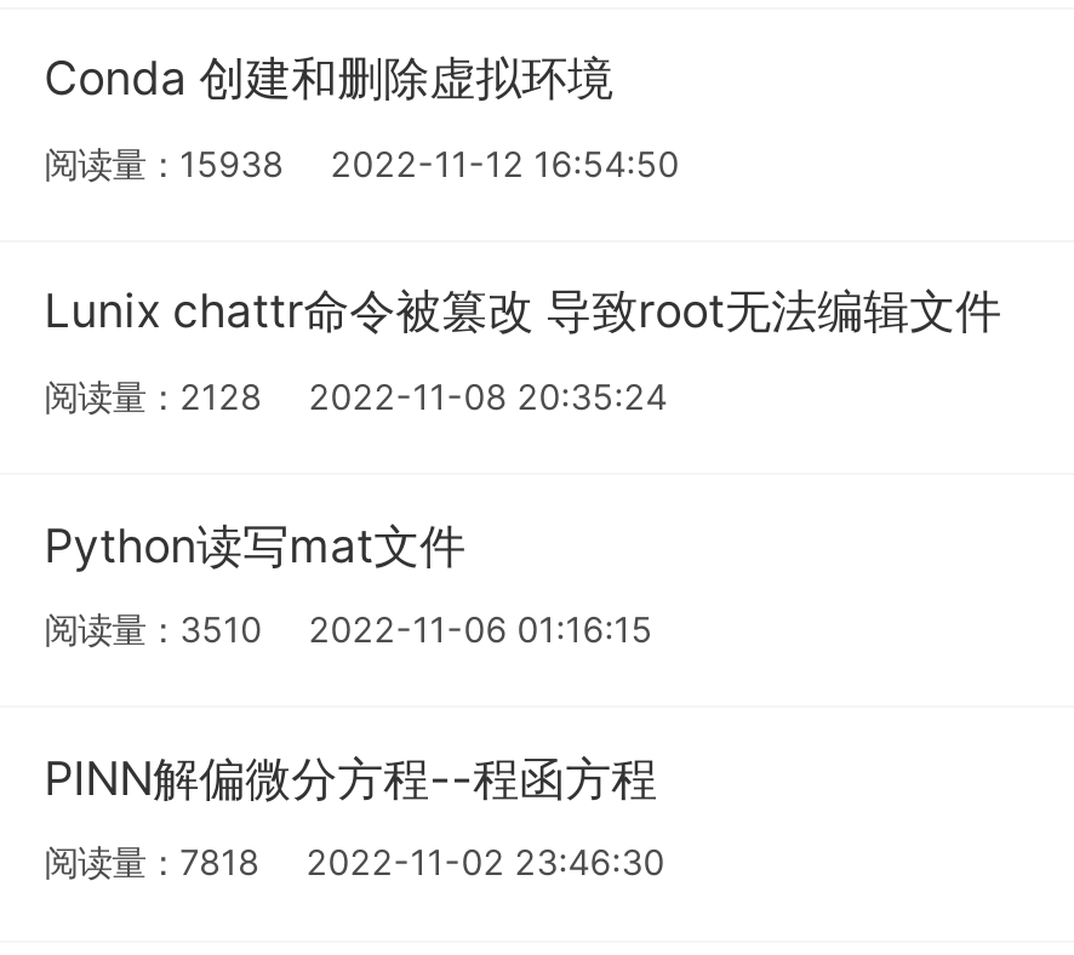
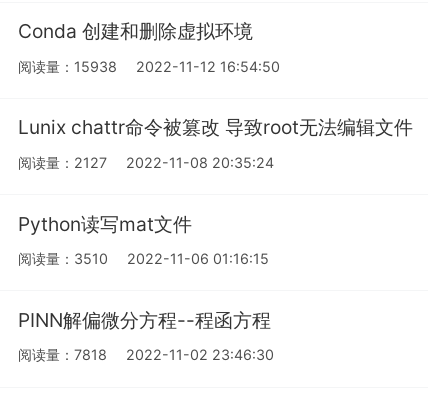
- 阅读量：2128 2022-11-08 20:35:24
+ 阅读量：2127 2022-11-08 20:35:24
